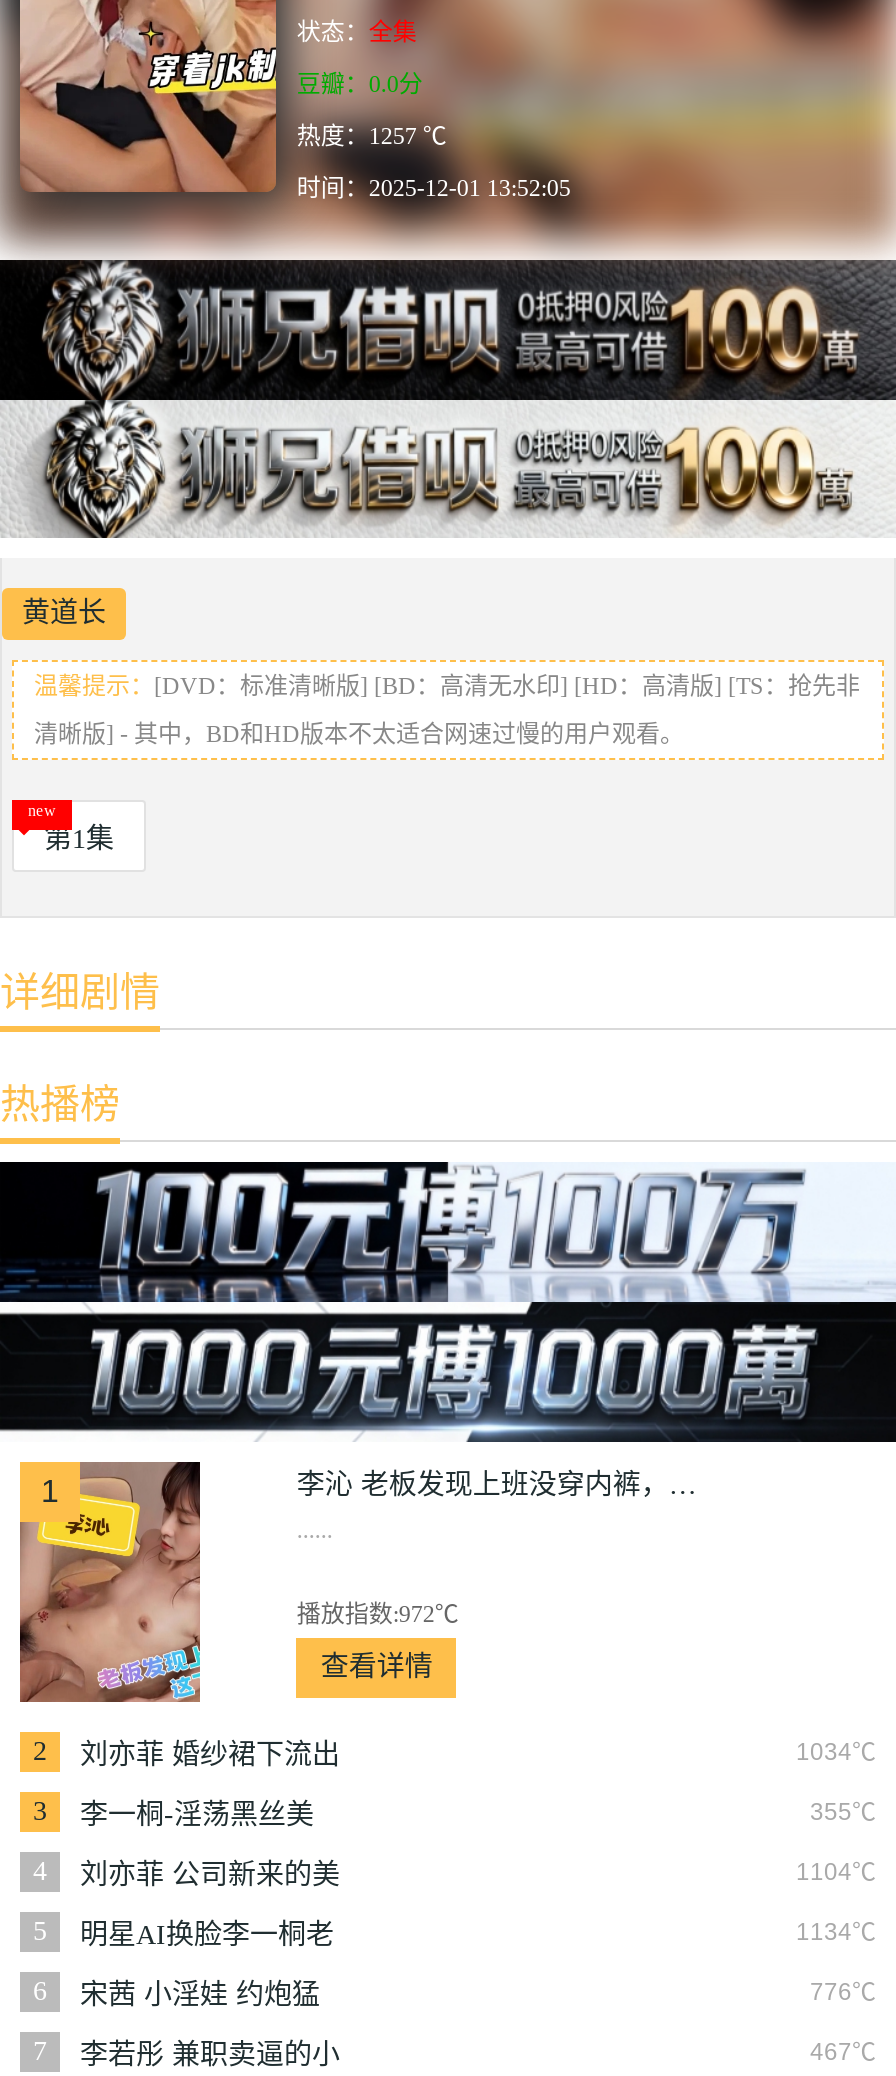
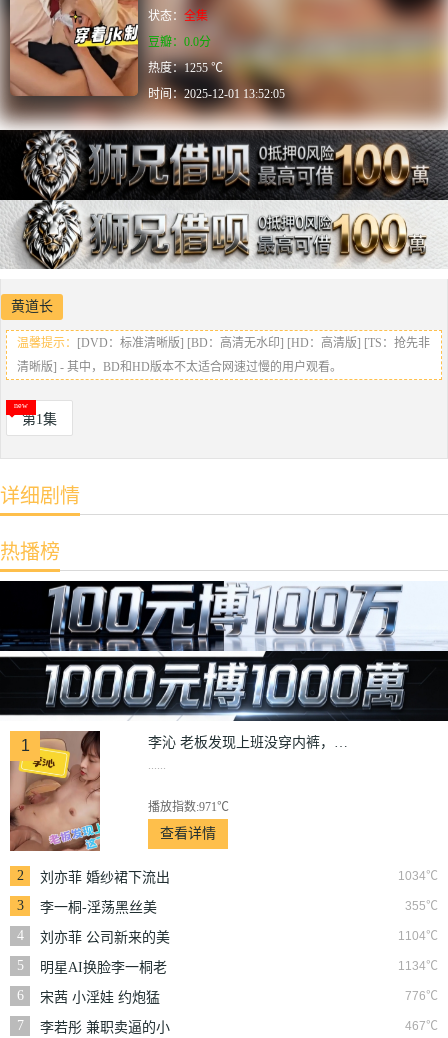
- 热度：1257 ℃
+ 热度：1255 ℃

- 播放指数:972℃
+ 播放指数:971℃
